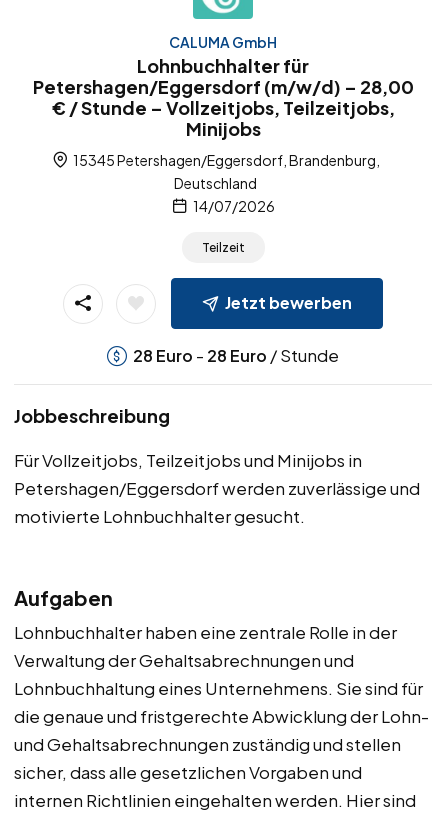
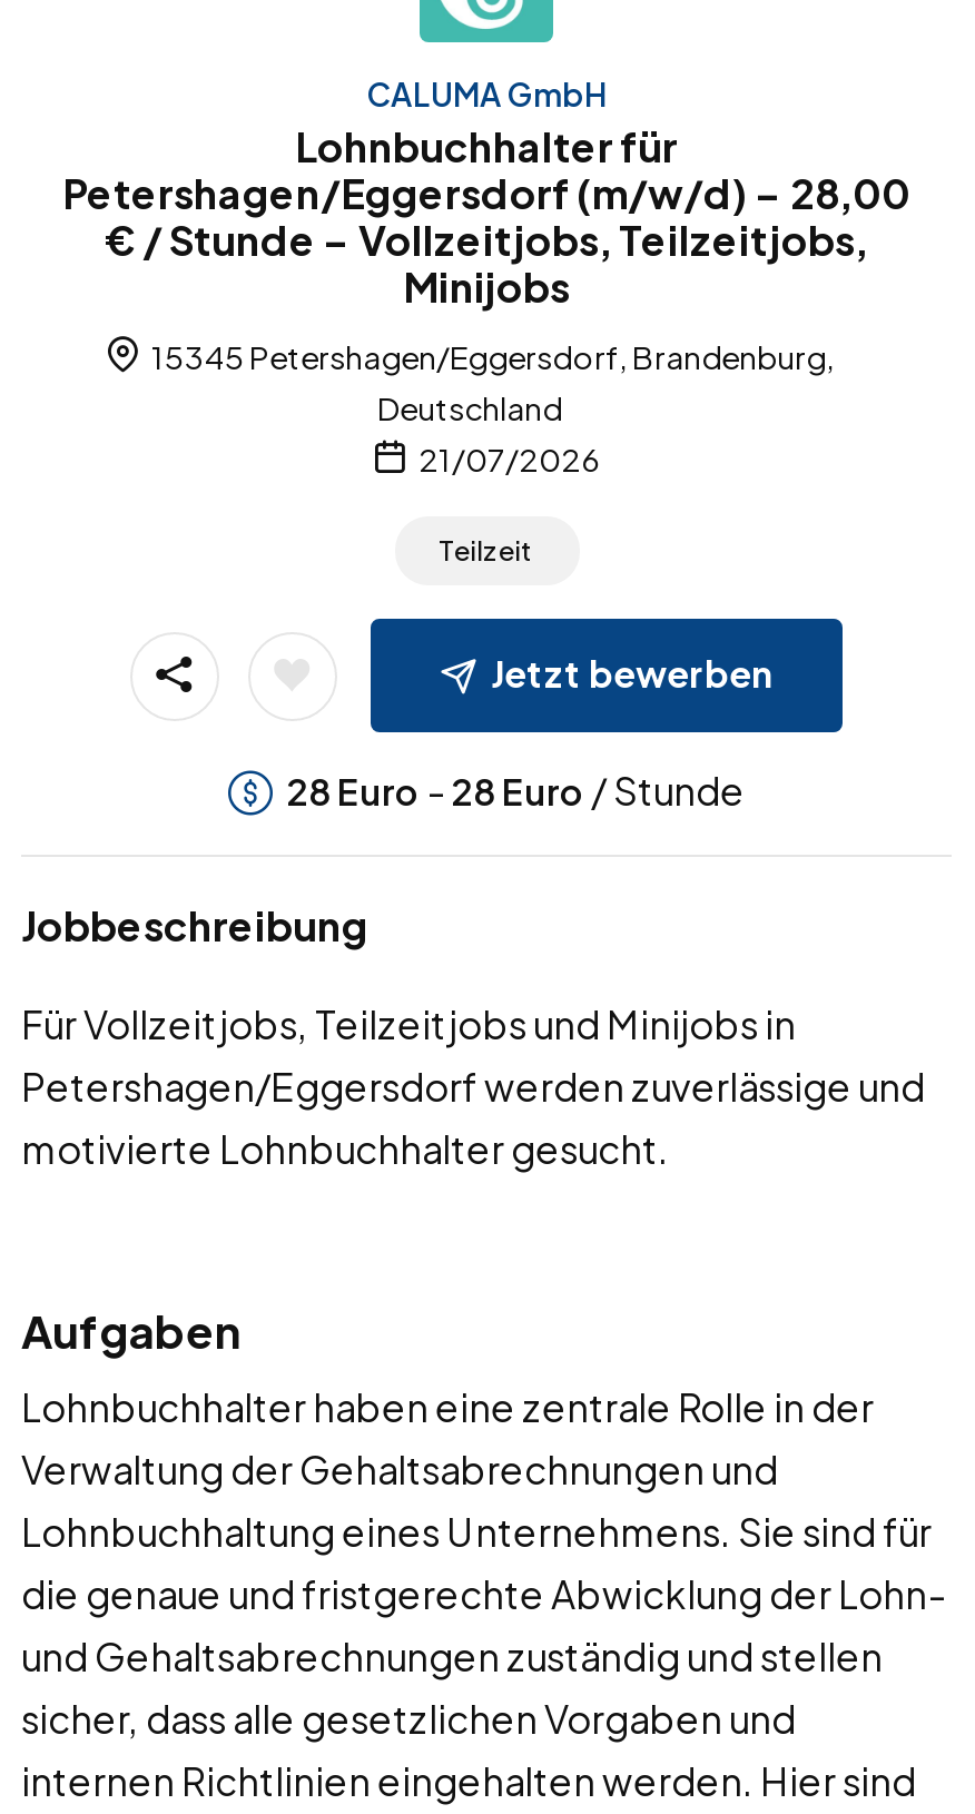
- 14/07/2026
+ 21/07/2026
